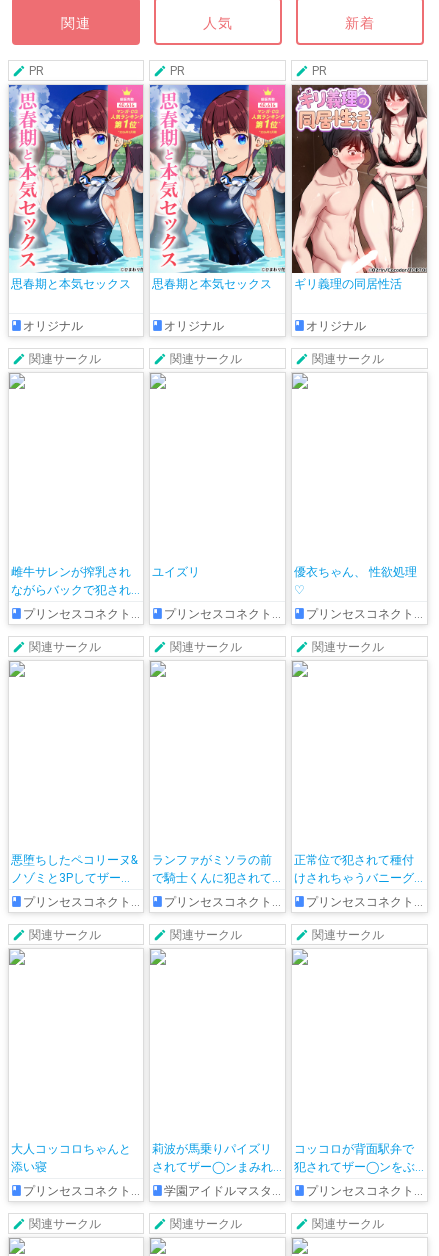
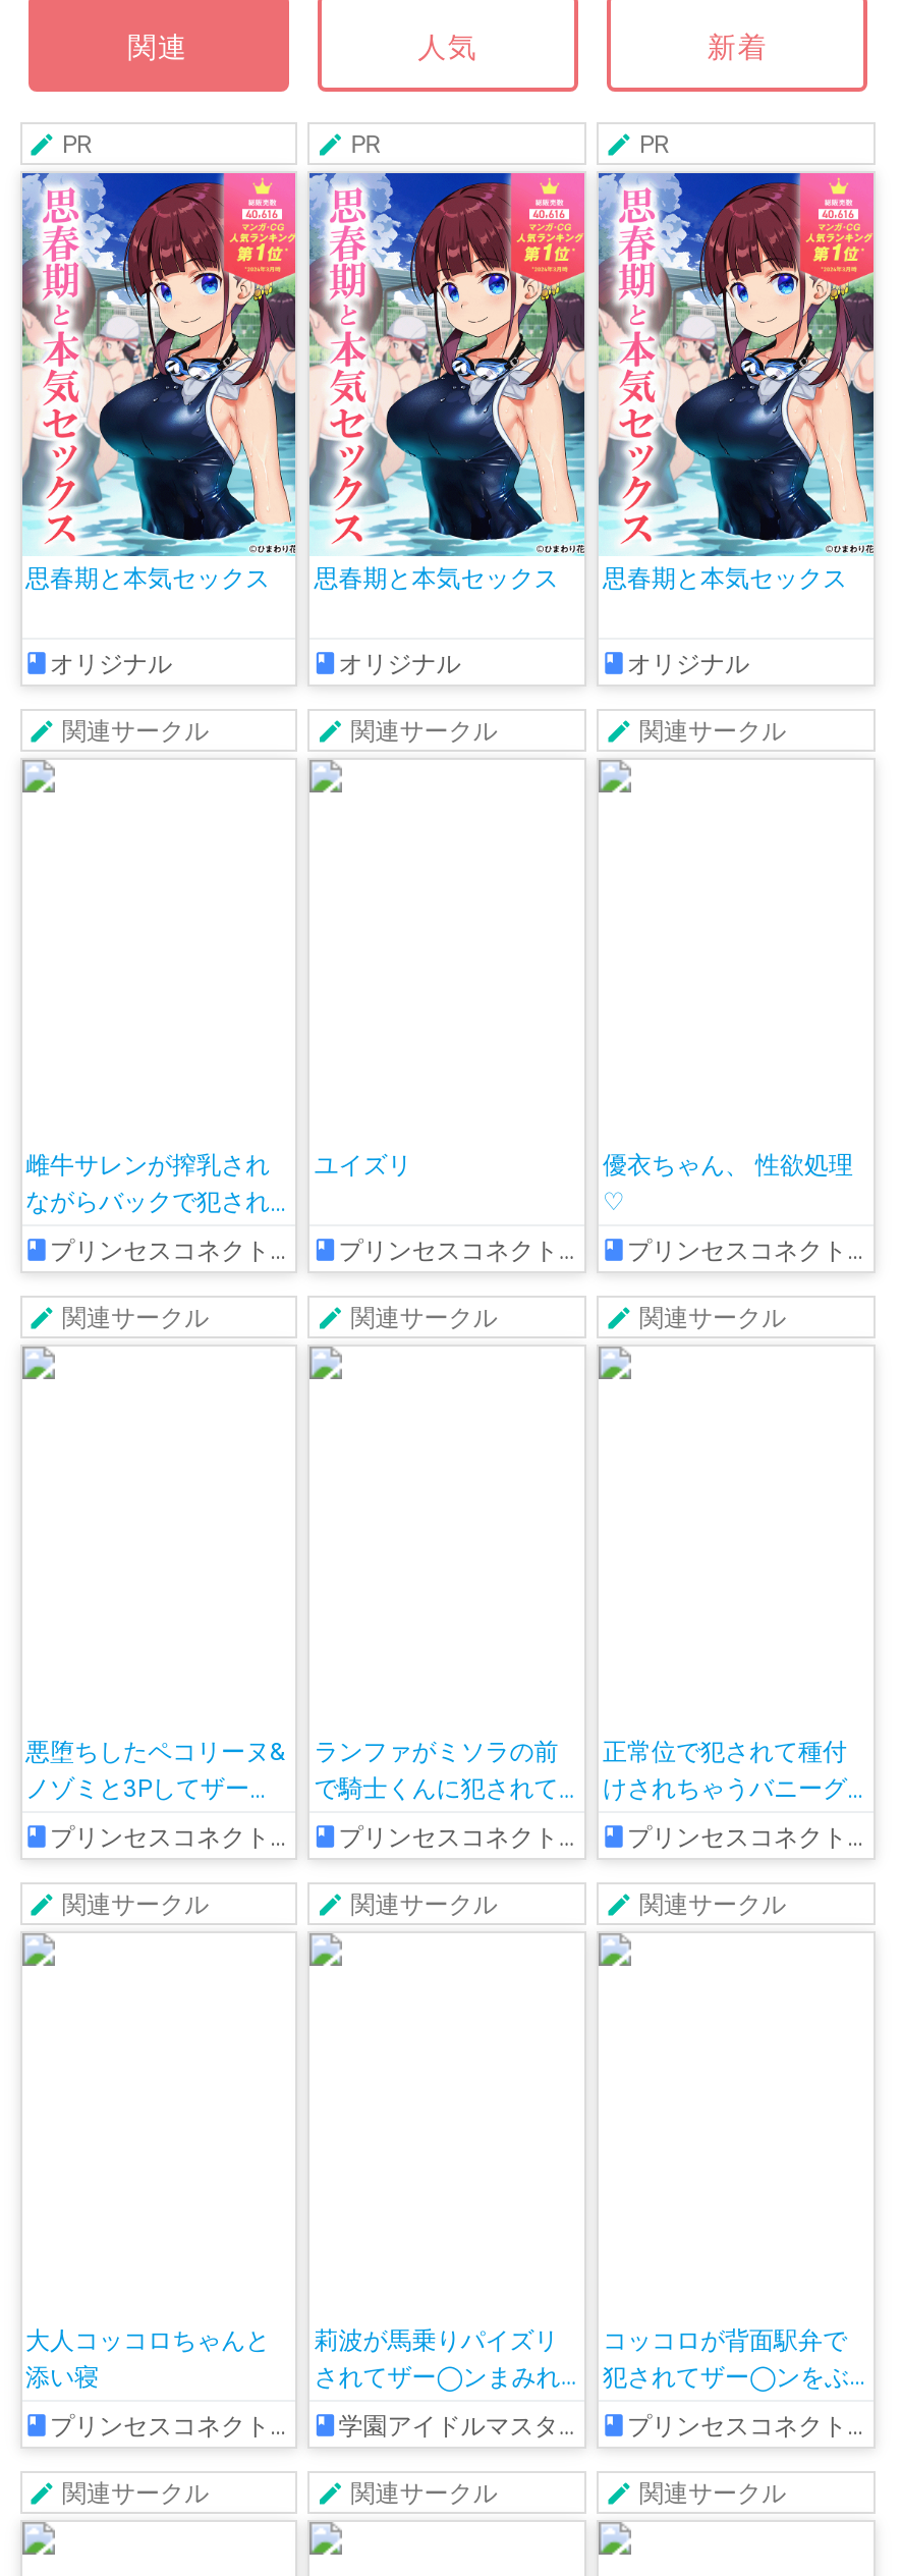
- [image]
- ギリ義理の同居性活
+ [image]
+ 思春期と本気セックス
